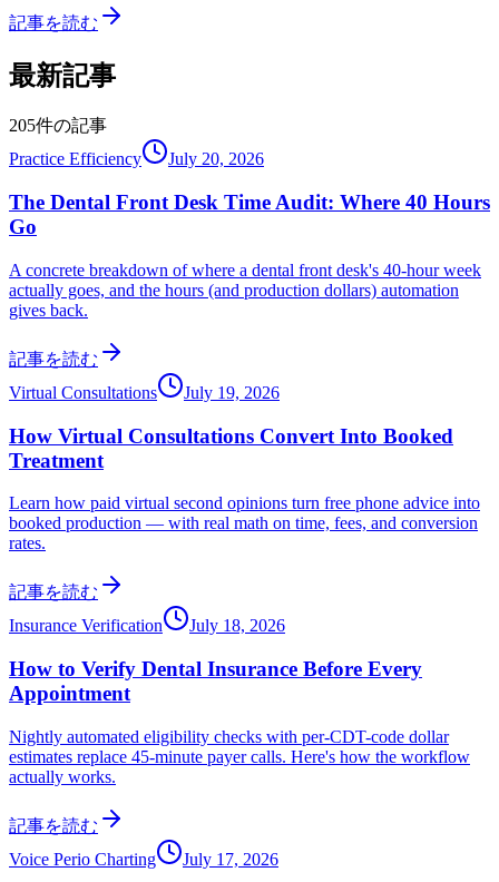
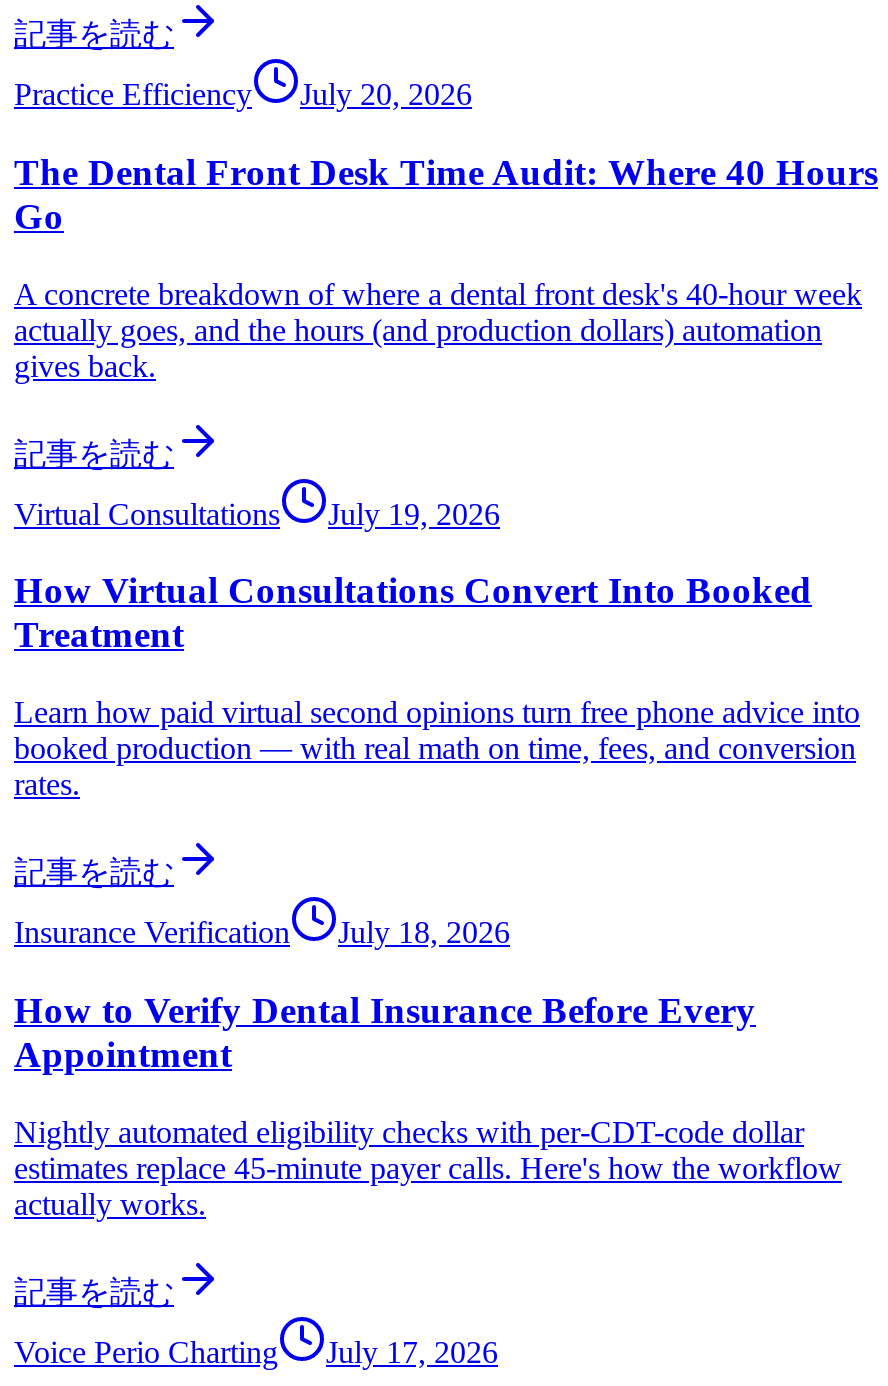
- 最新記事
- 205件の記事
